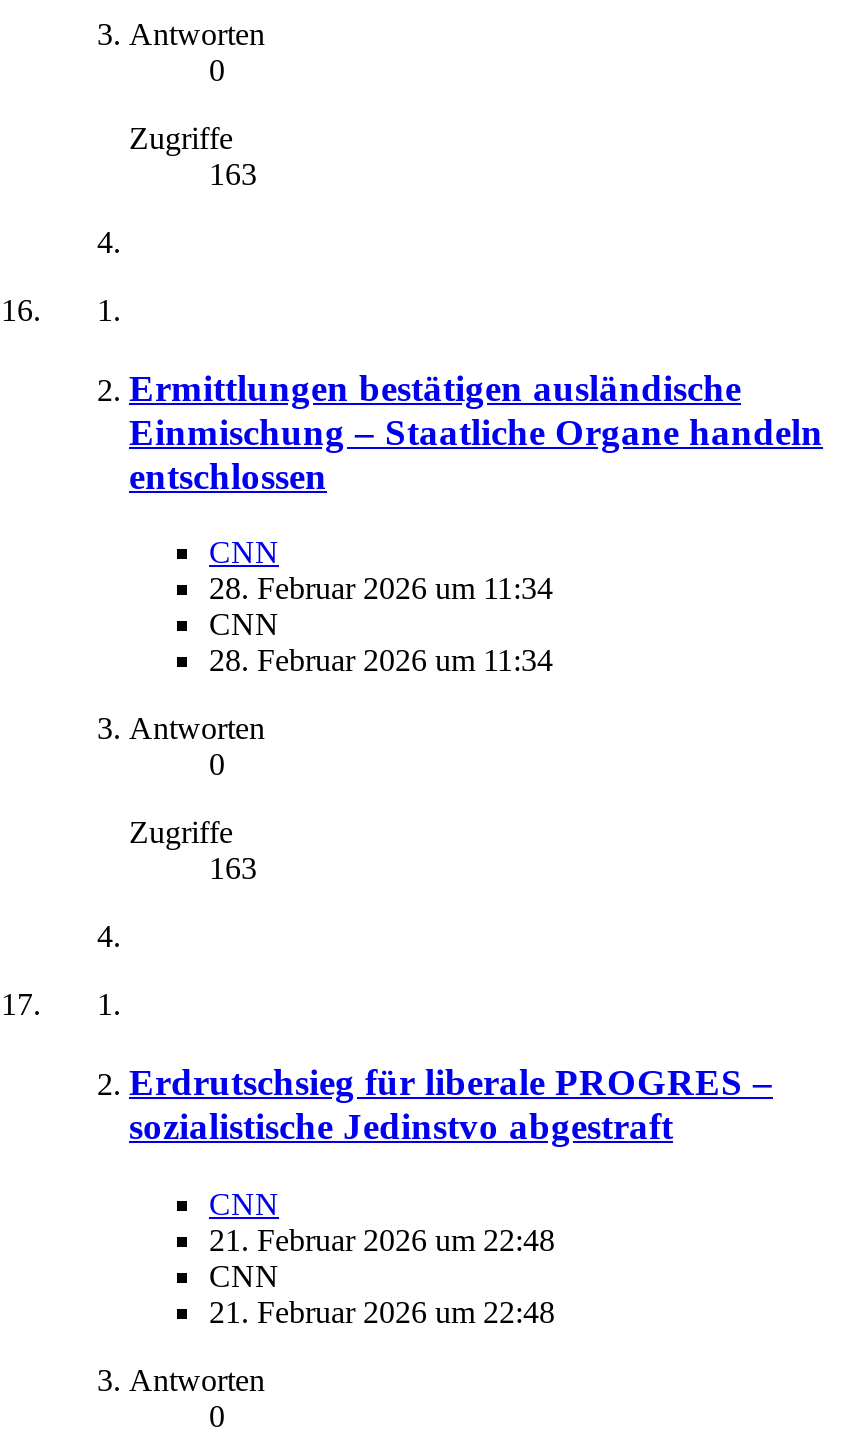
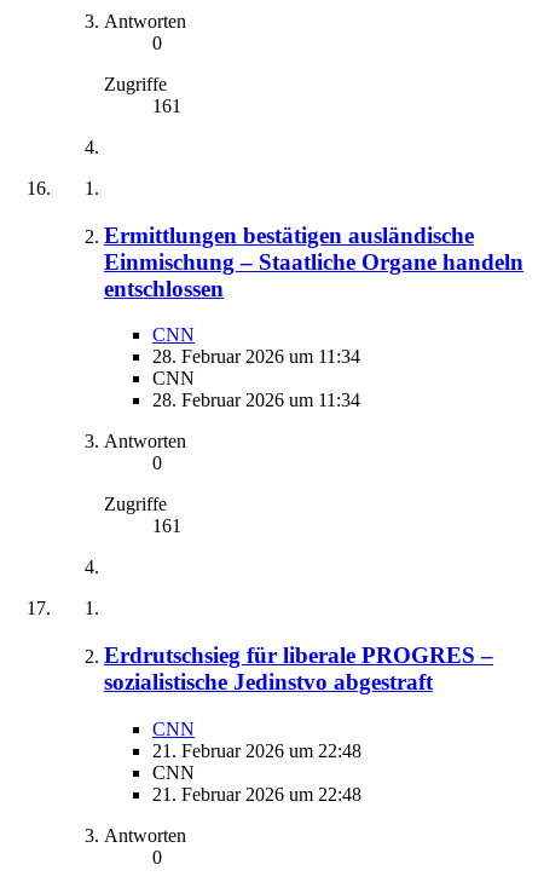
- 163
+ 161

- 163
+ 161
